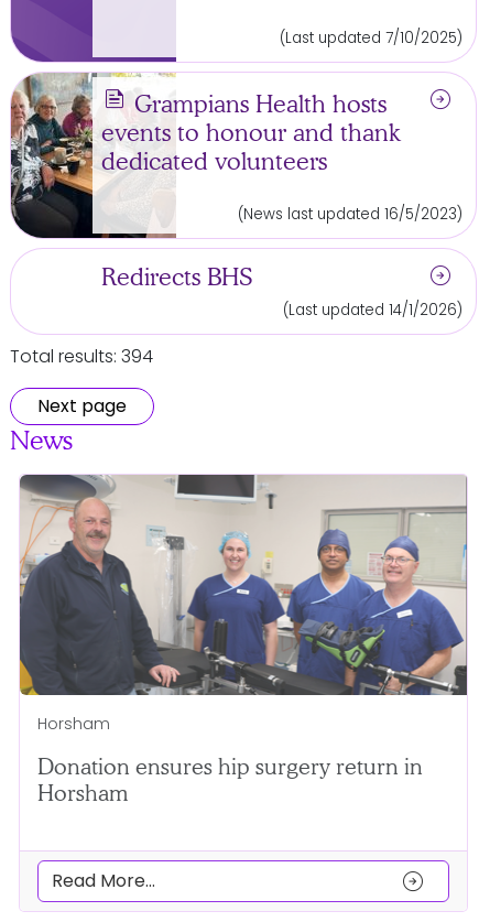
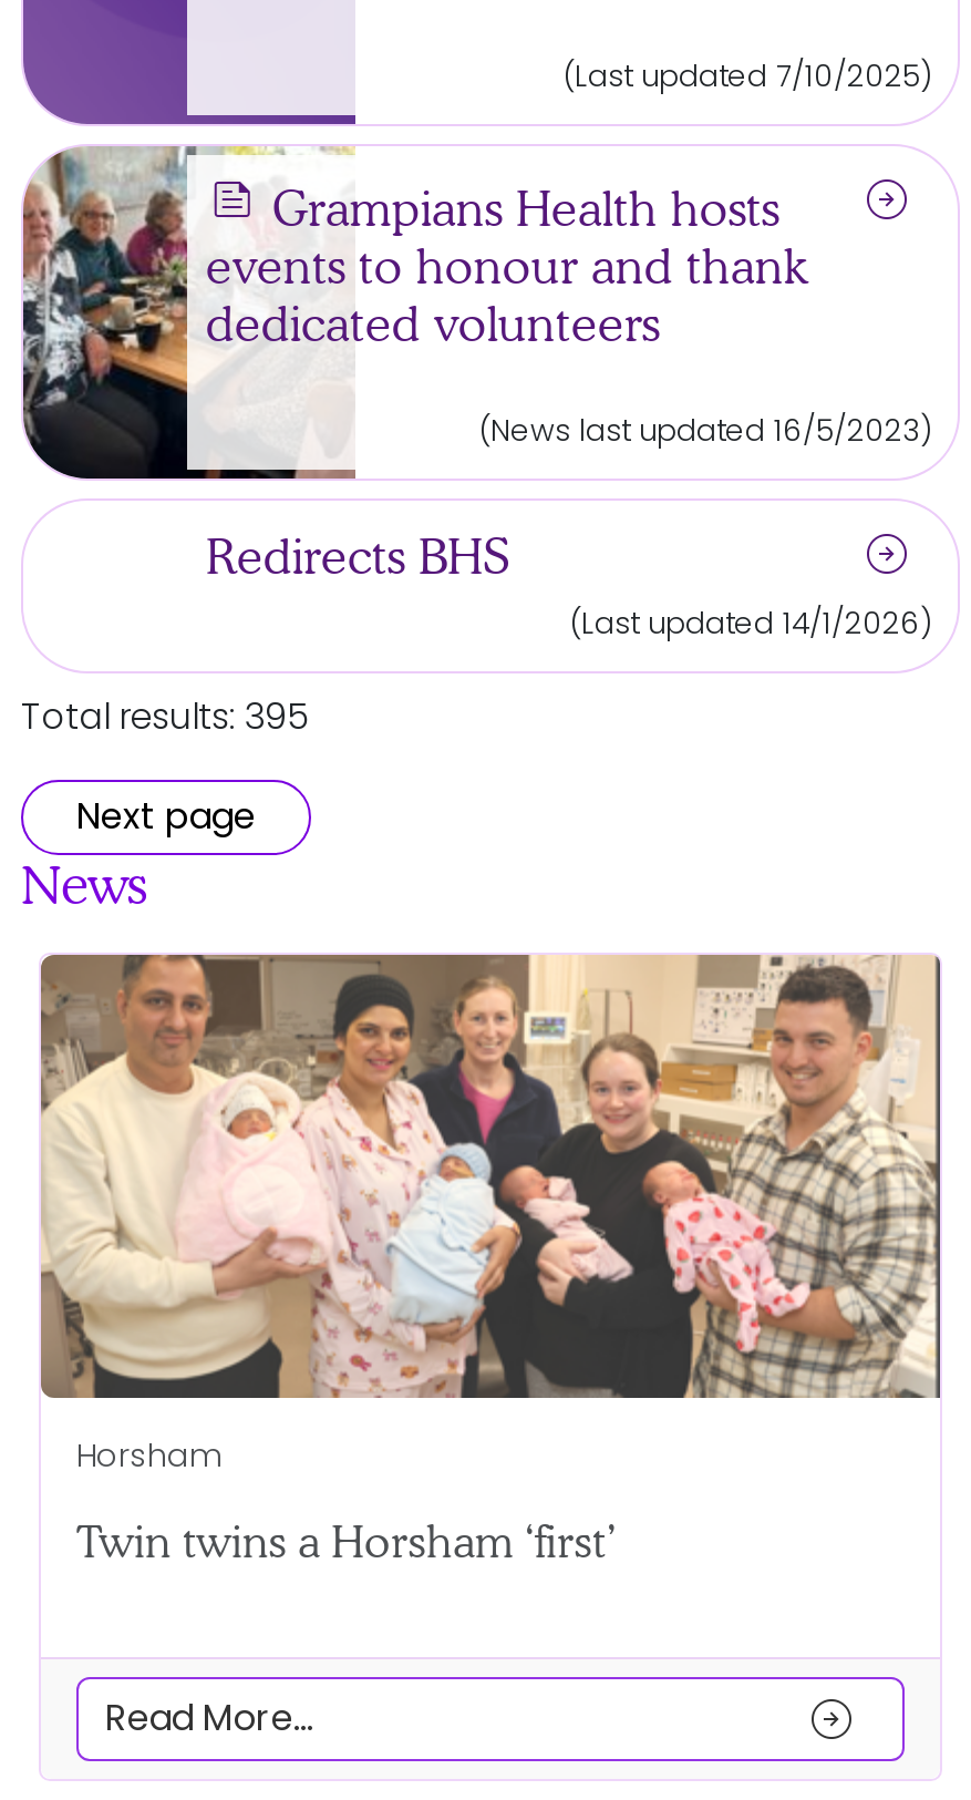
- Total results: 394
+ Total results: 395

- [image]
+ [image]

- Donation ensures hip surgery return in
- Horsham
+ Twin twins a Horsham ‘first’
